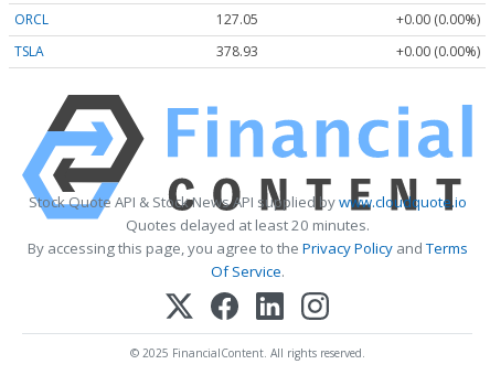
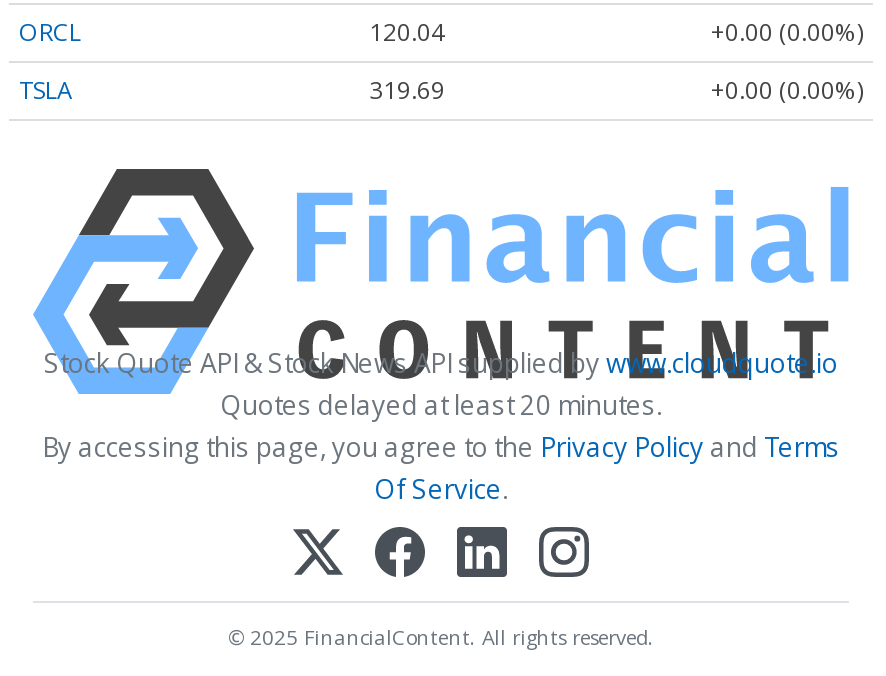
- 127.05
+ 120.04

- 378.93
+ 319.69
